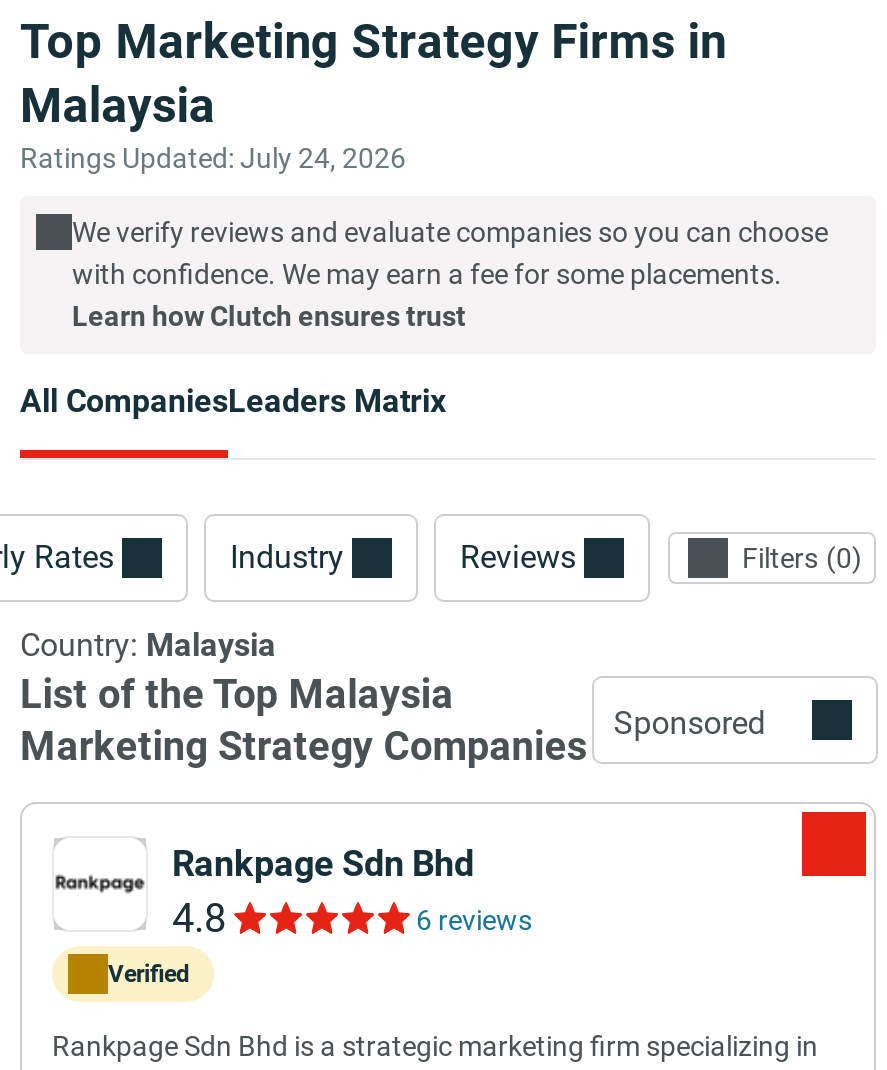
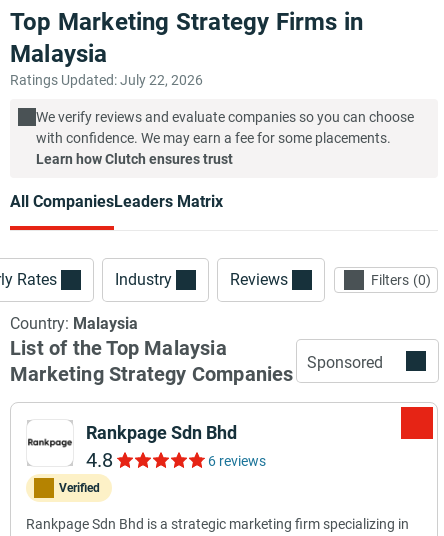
- Ratings Updated: July 24, 2026
+ Ratings Updated: July 22, 2026
